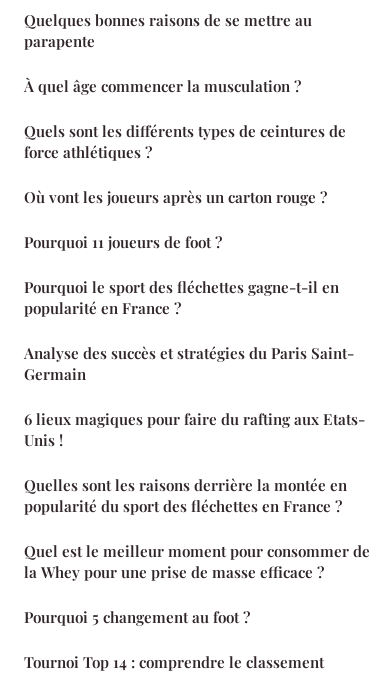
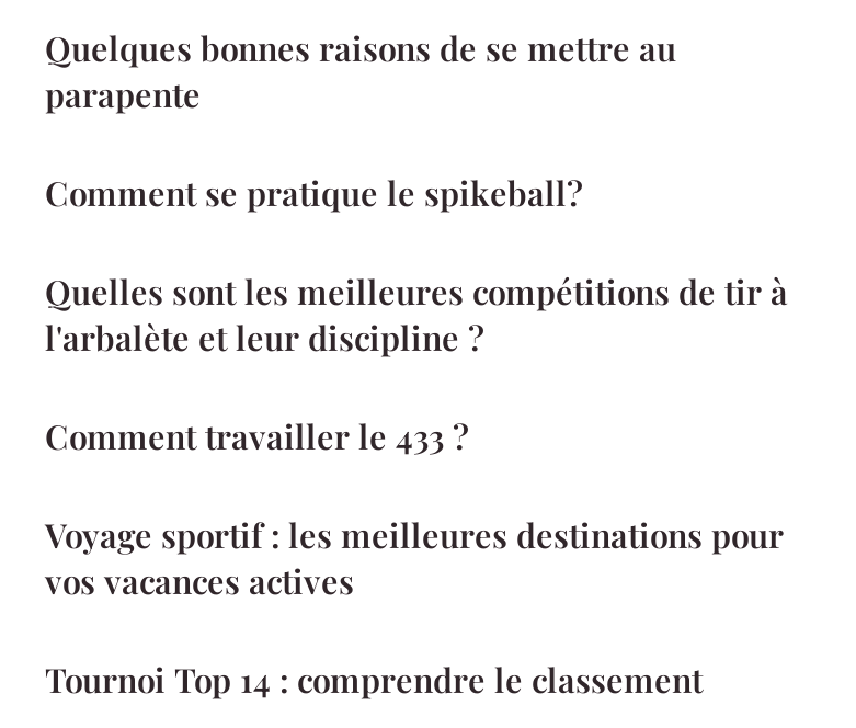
- À quel âge commencer la musculation ?
- Quels sont les différents types de ceintures de
- force athlétiques ?
- Où vont les joueurs après un carton rouge ?
- Pourquoi 11 joueurs de foot ?
- Pourquoi le sport des fléchettes gagne-t-il en
- popularité en France ?
- Analyse des succès et stratégies du Paris Saint-
- Germain
- 6 lieux magiques pour faire du rafting aux Etats-
- Unis !
- Quelles sont les raisons derrière la montée en
- popularité du sport des fléchettes en France ?
- Quel est le meilleur moment pour consommer de
- la Whey pour une prise de masse efficace ?
- Pourquoi 5 changement au foot ?
+ Comment se pratique le spikeball?
+ Quelles sont les meilleures compétitions de tir à
+ l'arbalète et leur discipline ?
+ Comment travailler le 433 ?
+ Voyage sportif : les meilleures destinations pour
+ vos vacances actives
